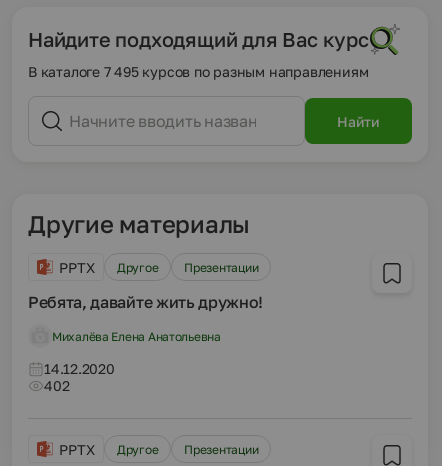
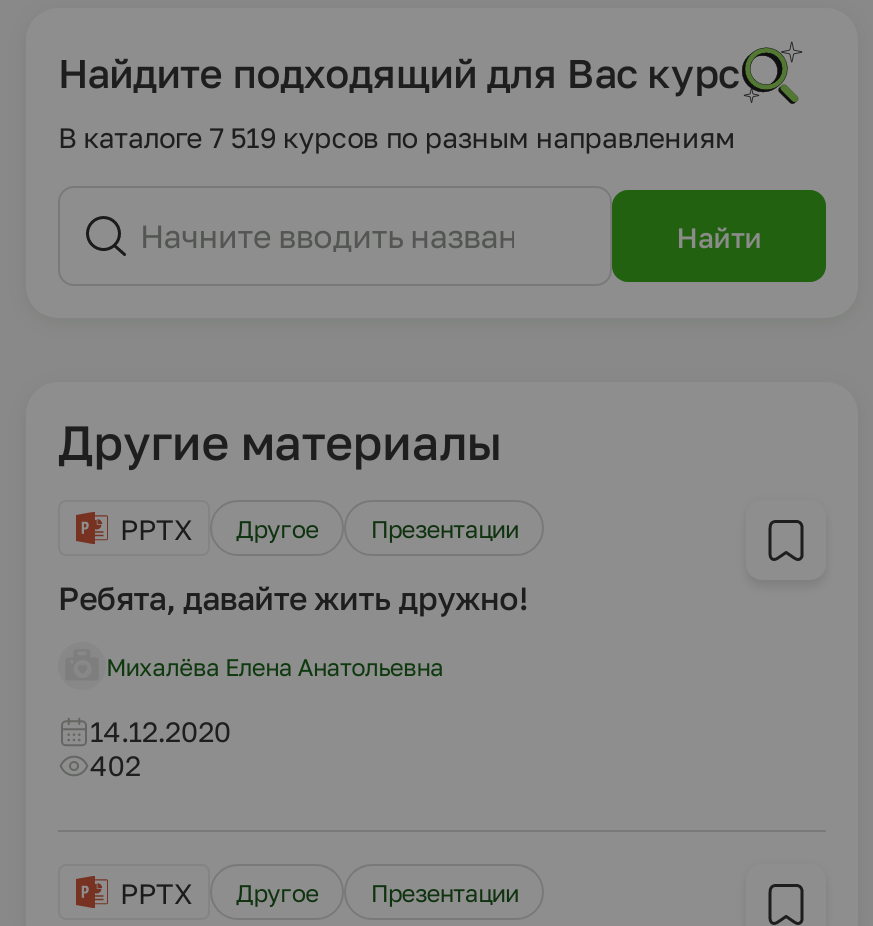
- В каталоге 7 495 курсов по разным направлениям
+ В каталоге 7 519 курсов по разным направлениям
